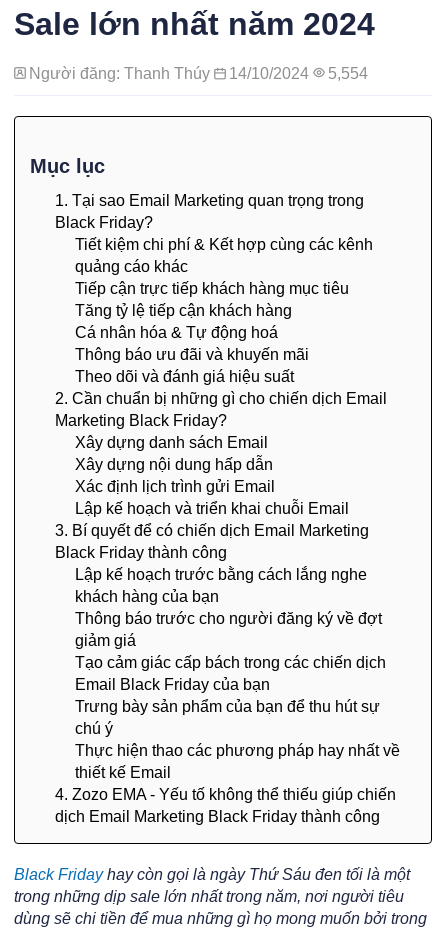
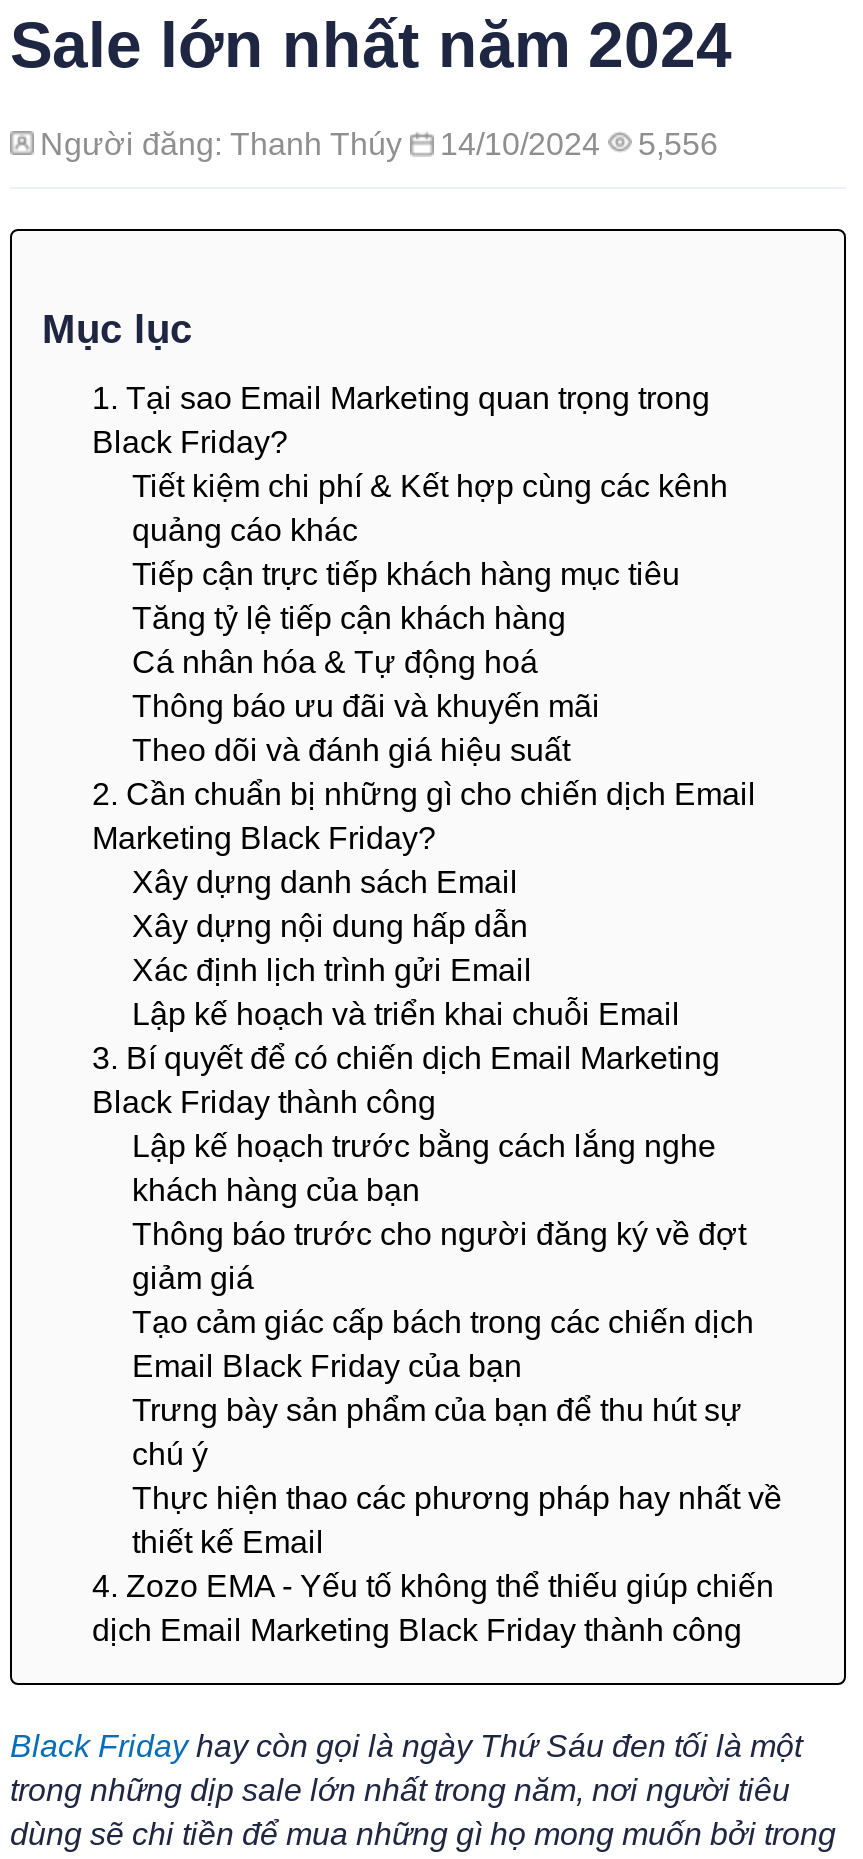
- Người đăng: Thanh Thúy 14/10/2024 5,554
+ Người đăng: Thanh Thúy 14/10/2024 5,556
